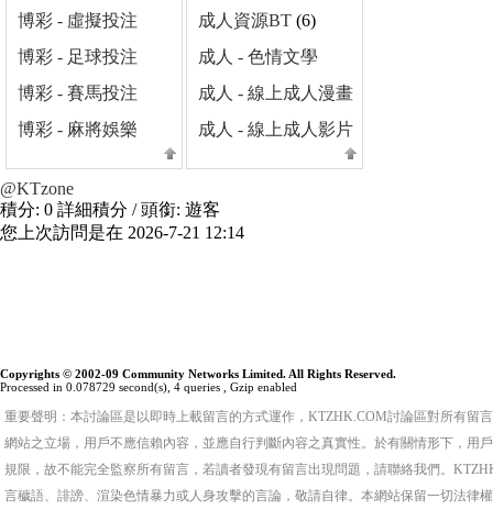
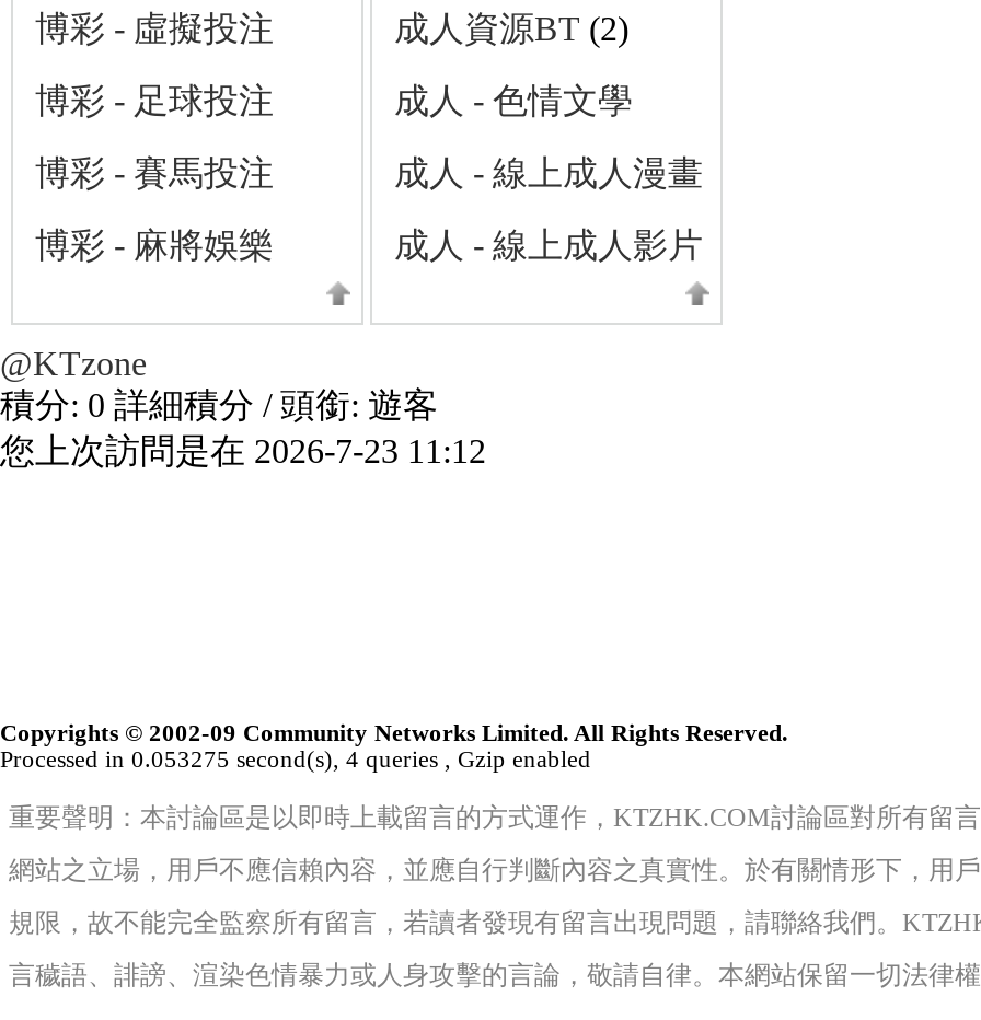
- 成人資源BT (6)
+ 成人資源BT (2)

- 您上次訪問是在2026-7-21 12:14
+ 您上次訪問是在2026-7-23 11:12

- Processed in 0.078729 second(s), 4 queries , Gzip enabled
+ Processed in 0.053275 second(s), 4 queries , Gzip enabled
